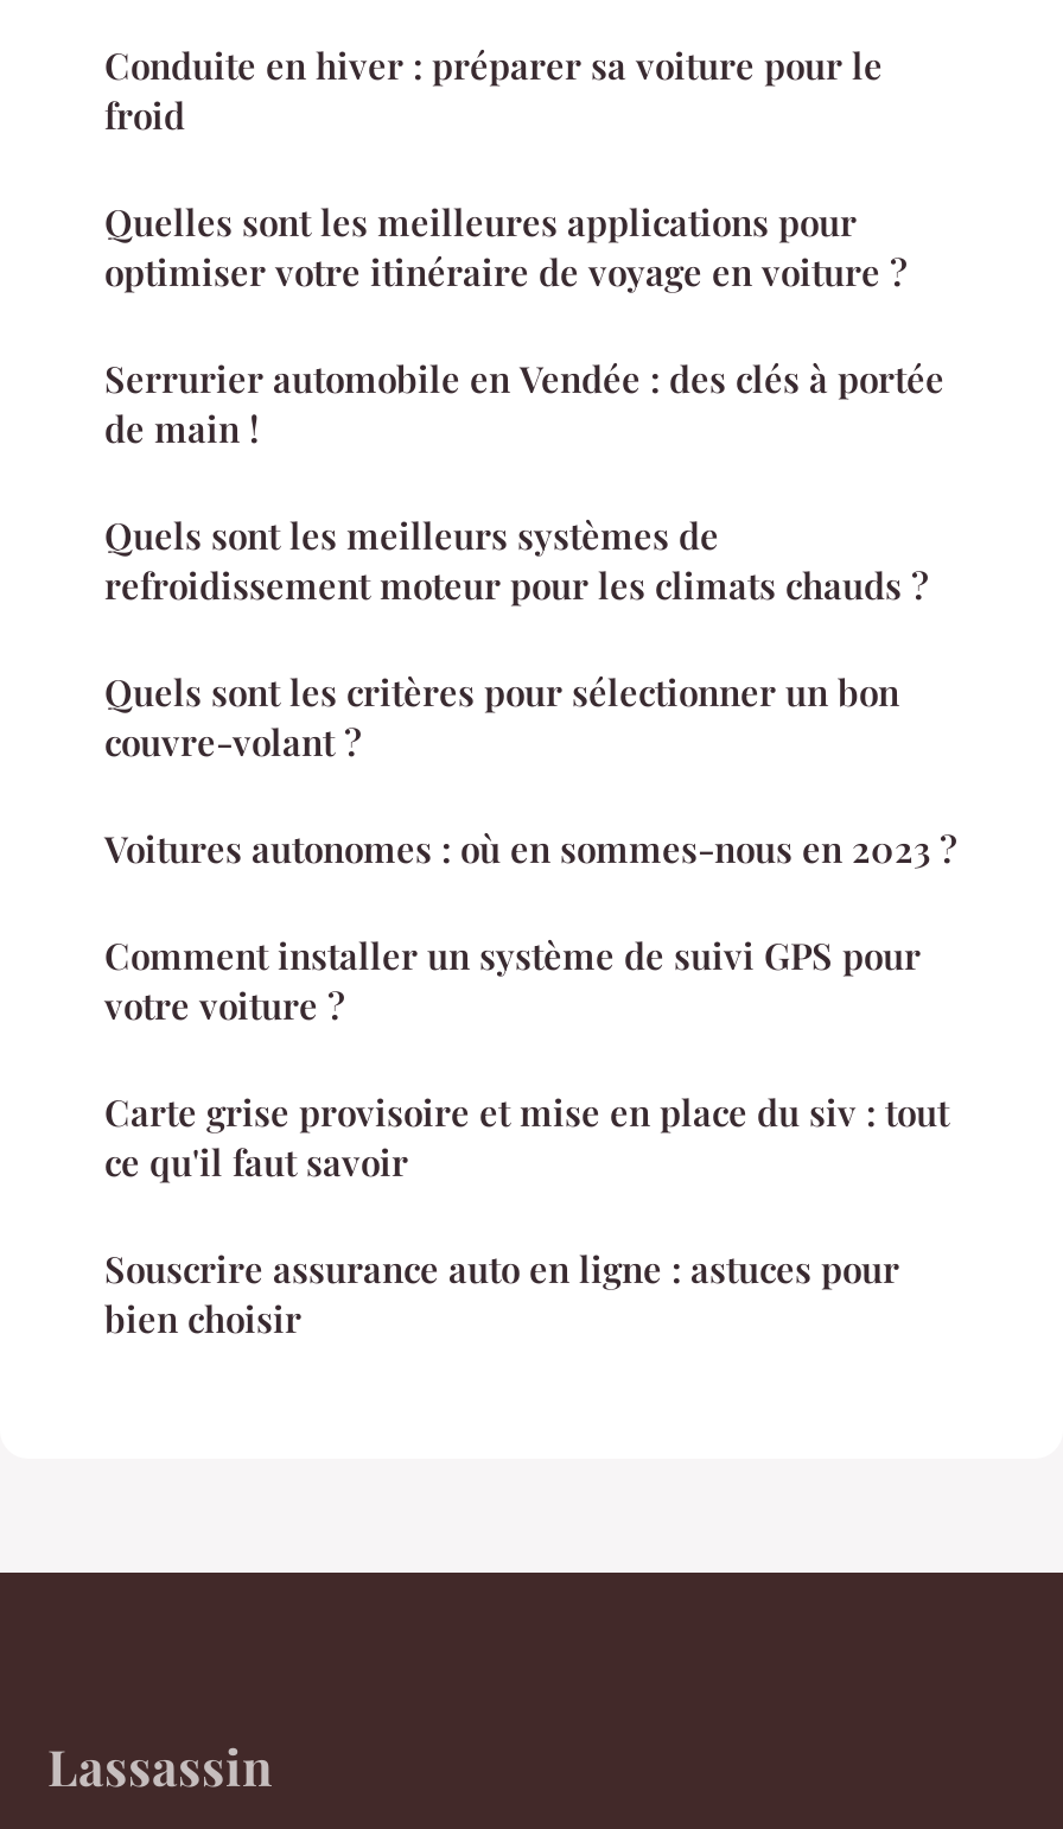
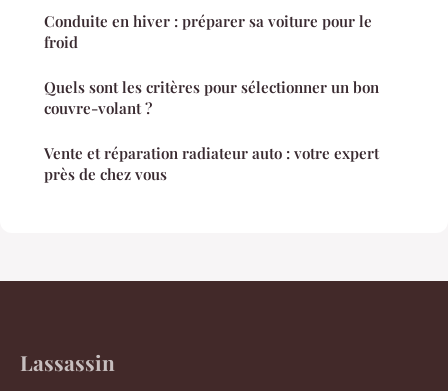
- Quelles sont les meilleures applications pour
- optimiser votre itinéraire de voyage en voiture ?
- Serrurier automobile en Vendée : des clés à portée
- de main !
- Quels sont les meilleurs systèmes de
- refroidissement moteur pour les climats chauds ?

- Voitures autonomes : où en sommes-nous en 2023 ?
- Comment installer un système de suivi GPS pour
- votre voiture ?
- Carte grise provisoire et mise en place du siv : tout
- ce qu'il faut savoir
- Souscrire assurance auto en ligne : astuces pour
- bien choisir
+ Vente et réparation radiateur auto : votre expert
+ près de chez vous
